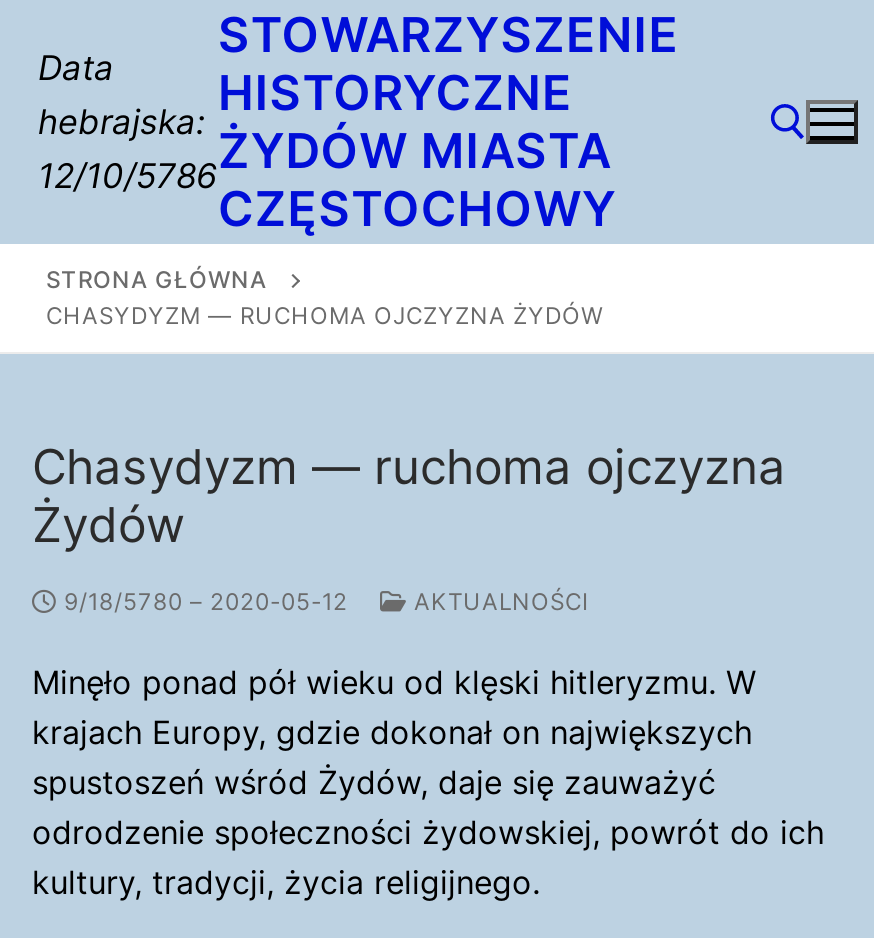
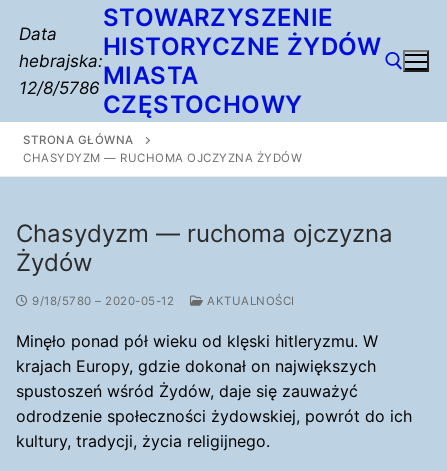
- 12/10/5786
+ 12/8/5786
